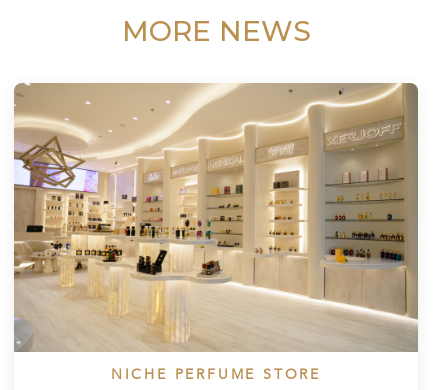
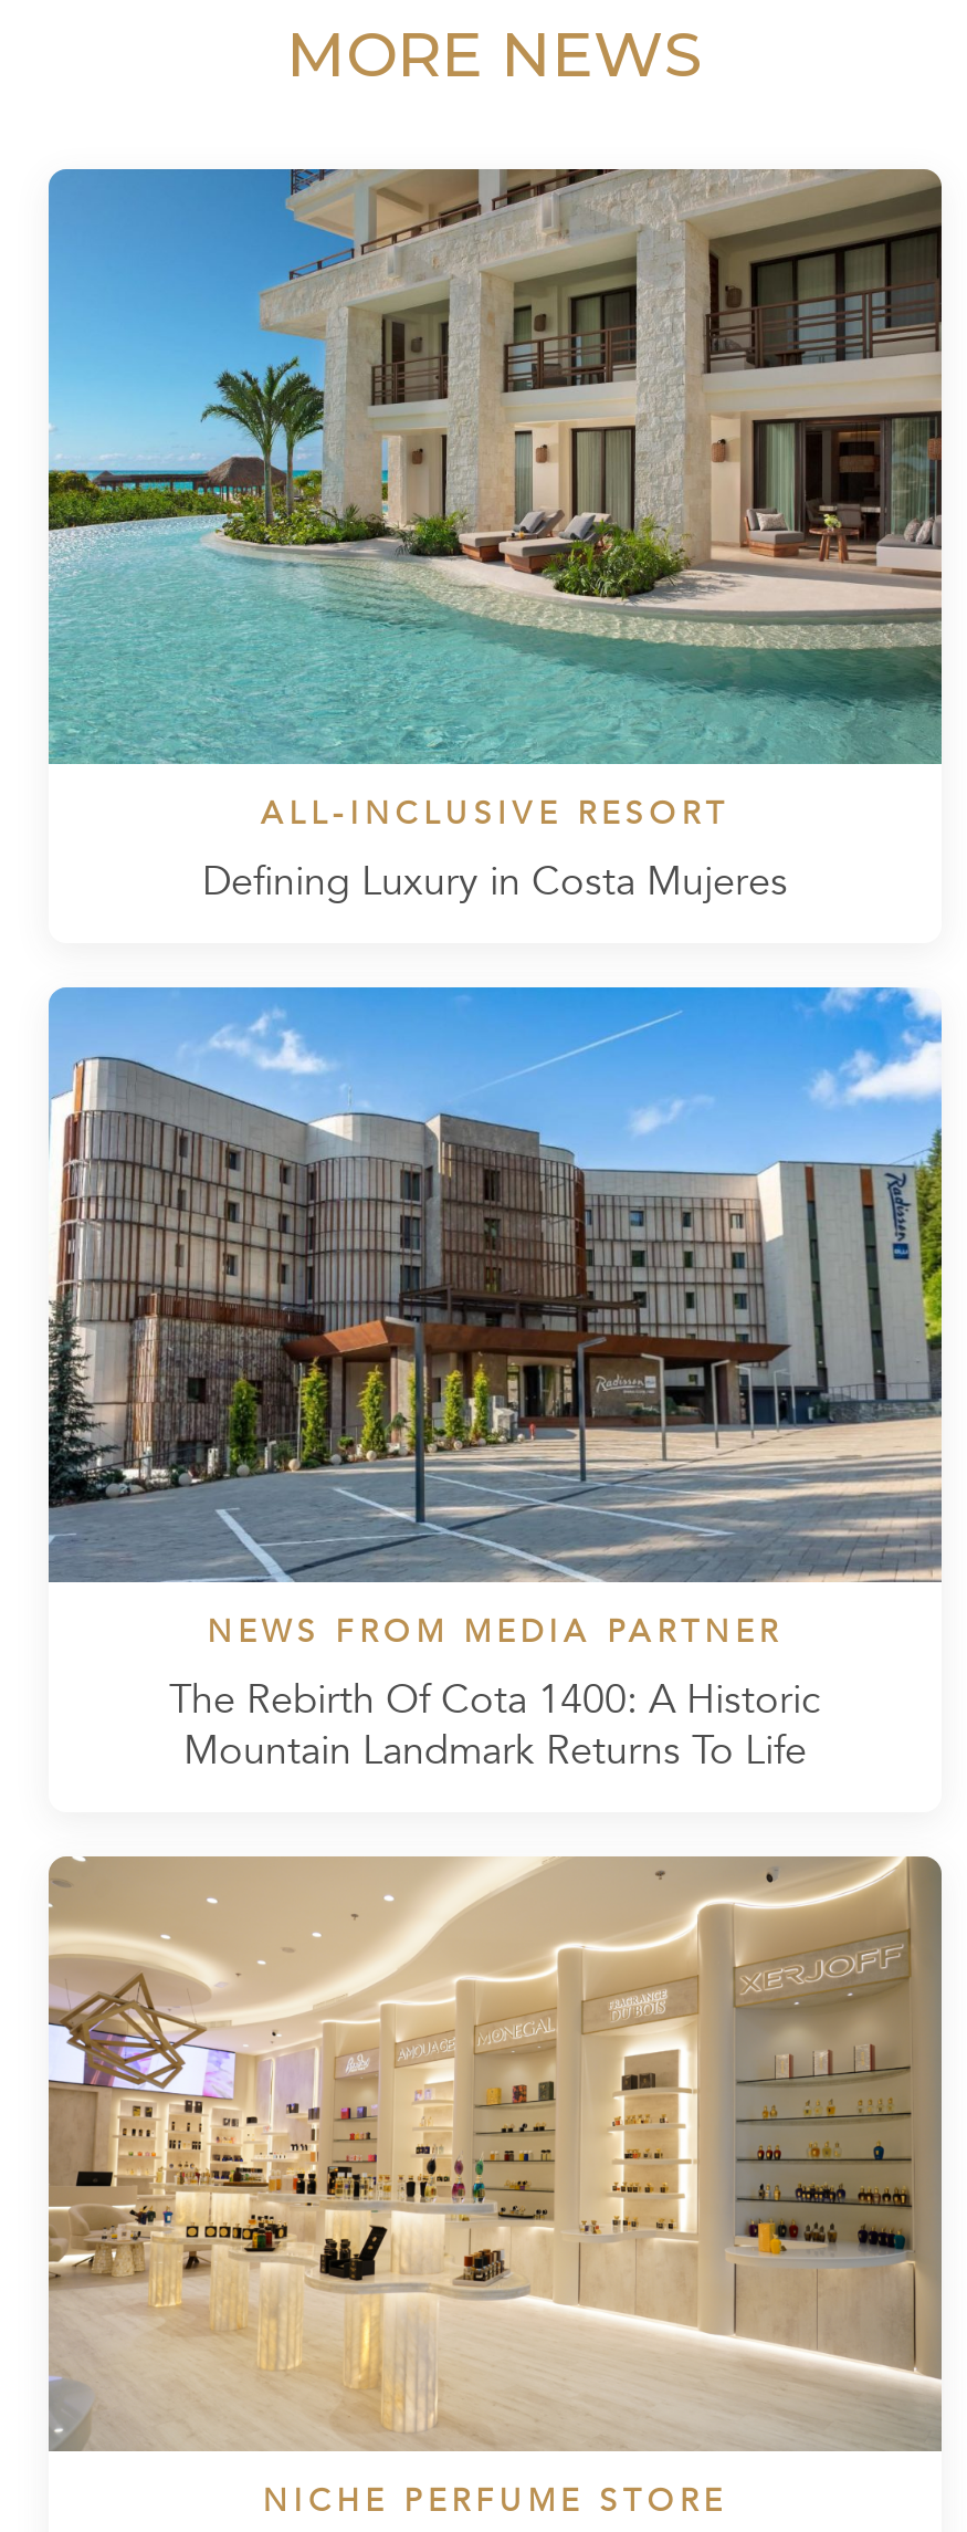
+ [image]
+ ALL-INCLUSIVE RESORT
+ Defining Luxury in Costa Mujeres

+ [image]
+ NEWS FROM MEDIA PARTNER
+ The Rebirth Of Cota 1400: A Historic
+ Mountain Landmark Returns To Life
